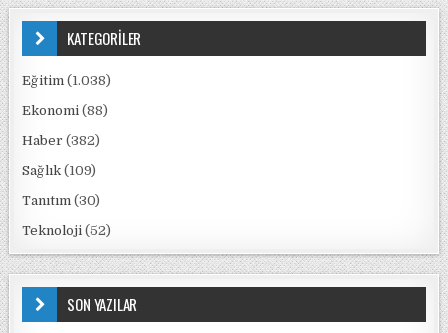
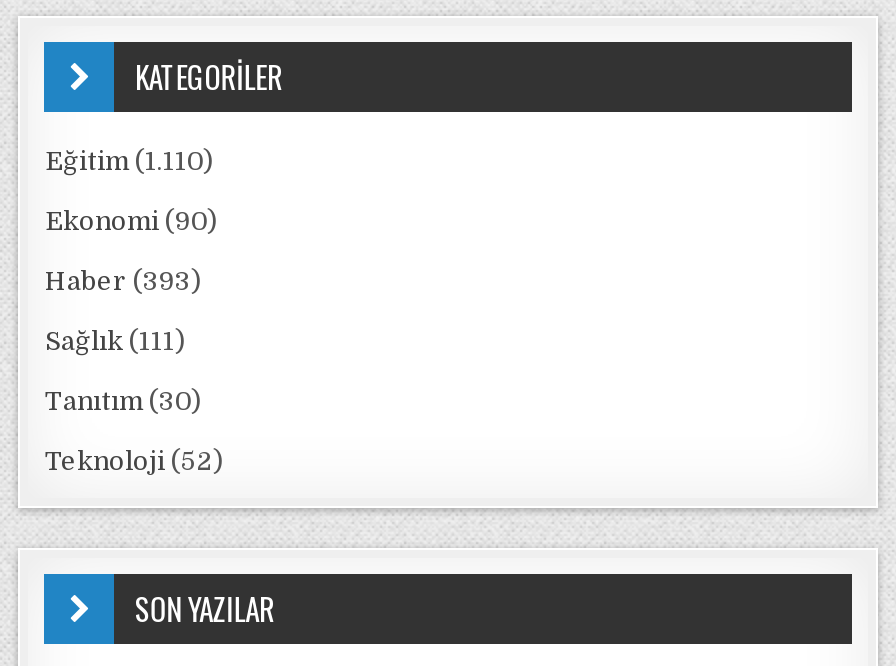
- Eğitim (1.038)
+ Eğitim (1.110)

- Ekonomi (88)
+ Ekonomi (90)

- Haber (382)
+ Haber (393)

- Sağlık (109)
+ Sağlık (111)
